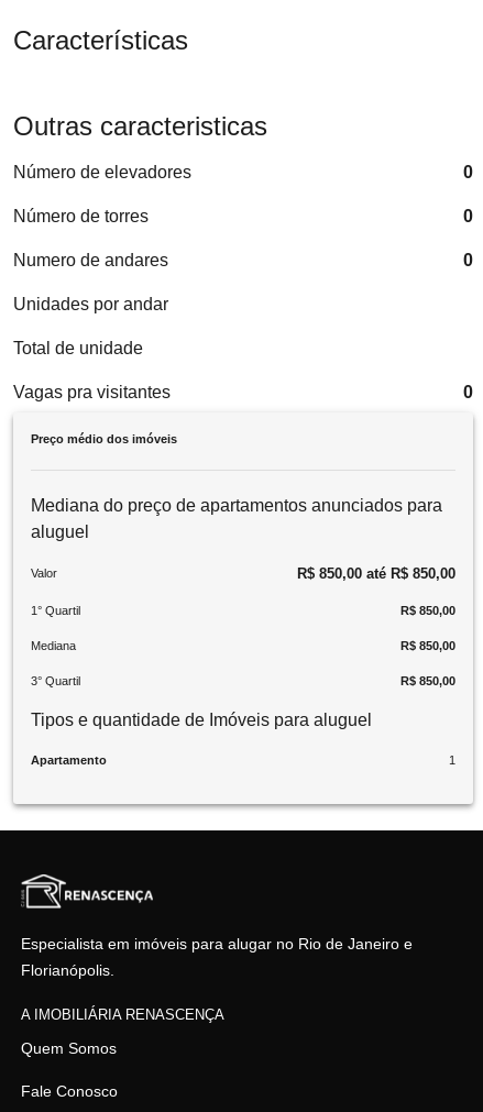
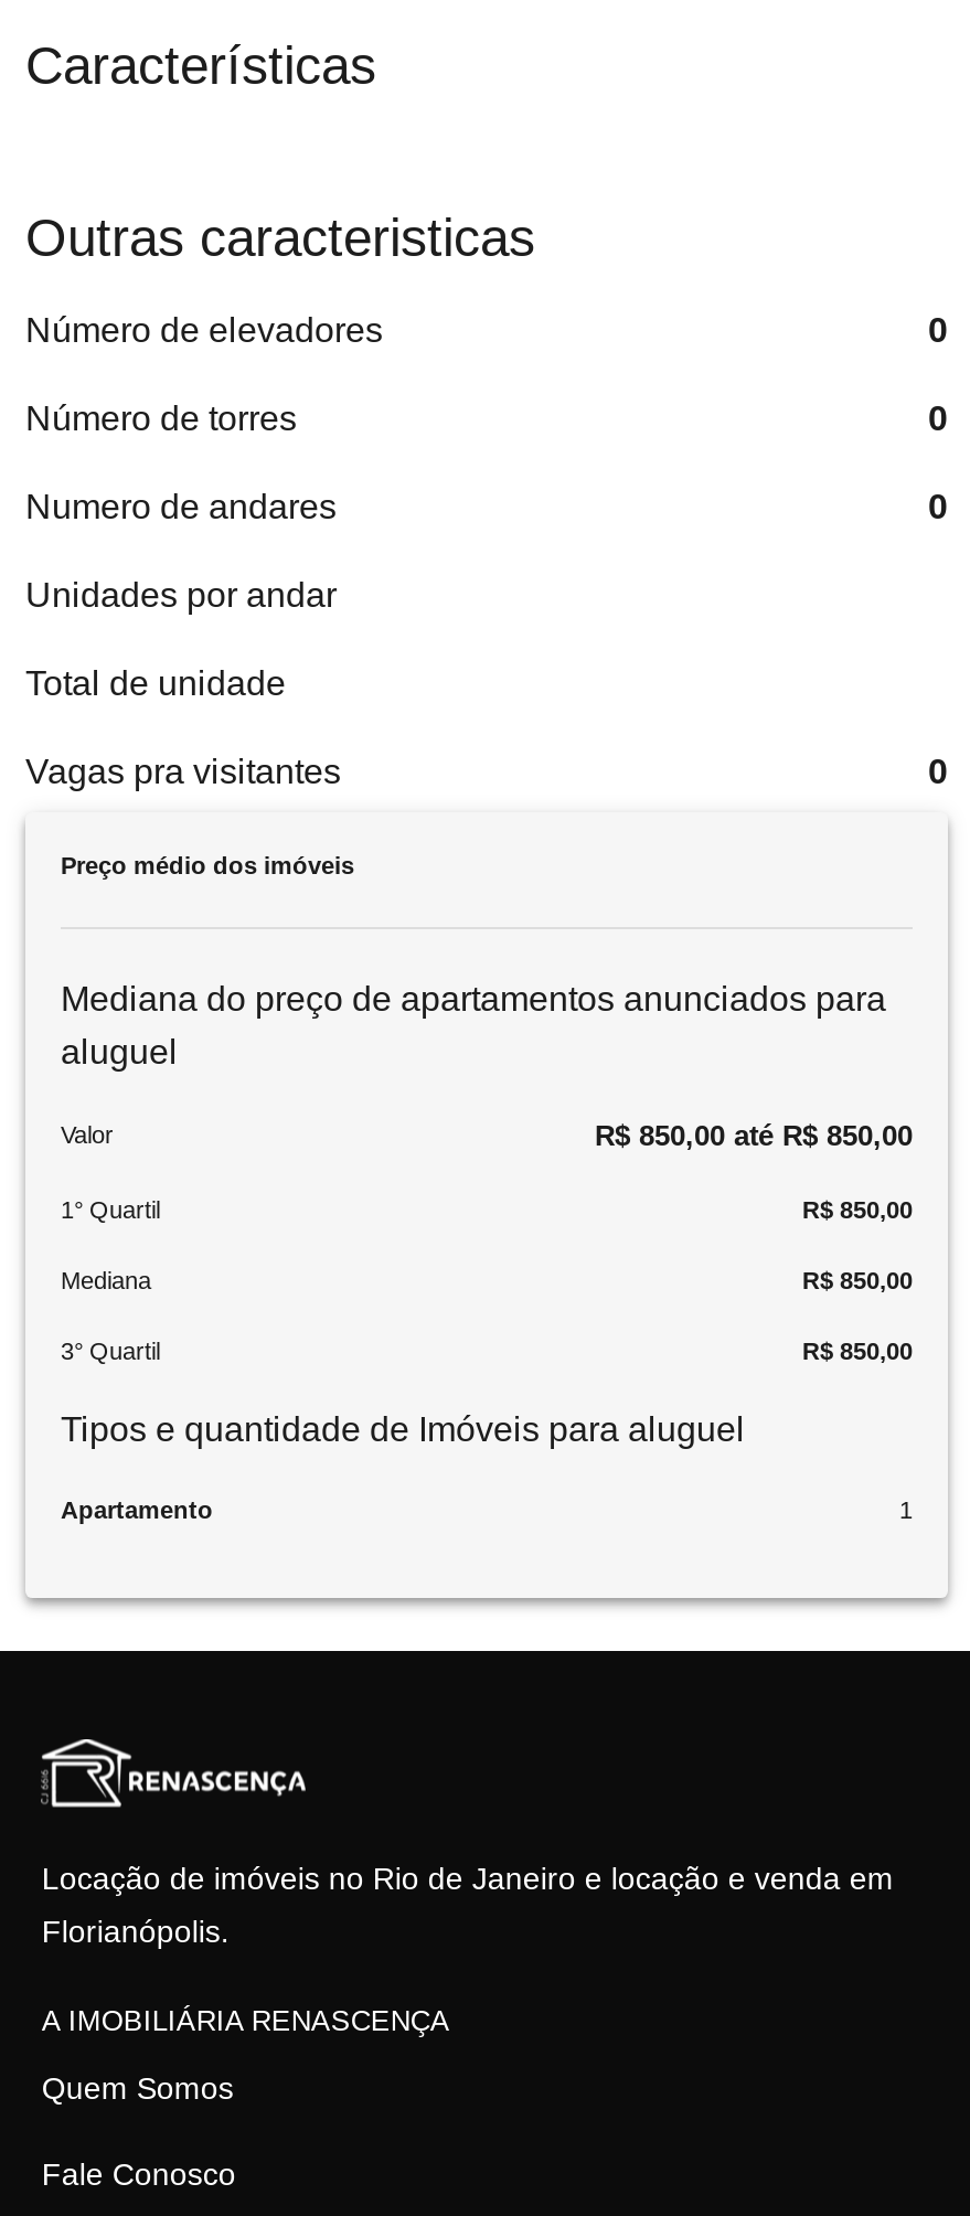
- Especialista em imóveis para alugar no Rio de Janeiro e
+ Locação de imóveis no Rio de Janeiro e locação e venda em
